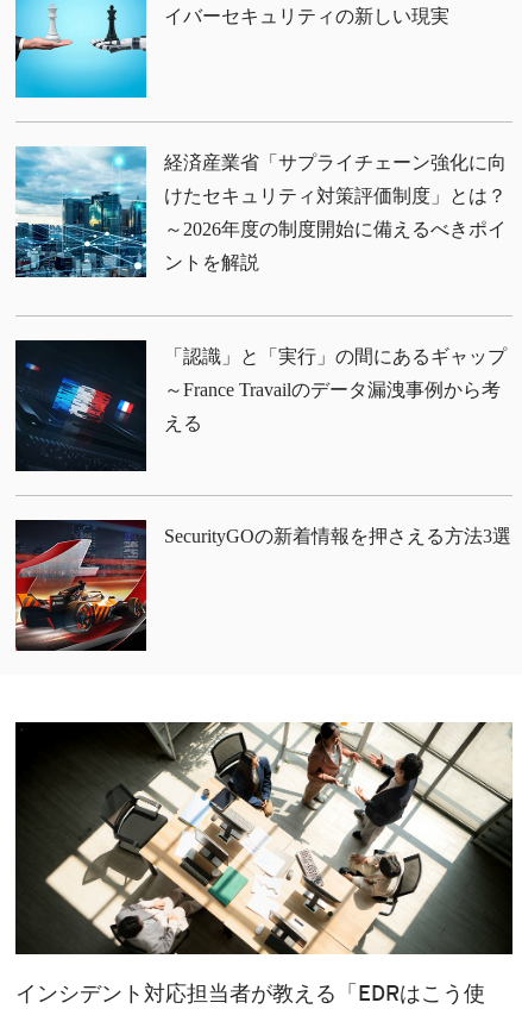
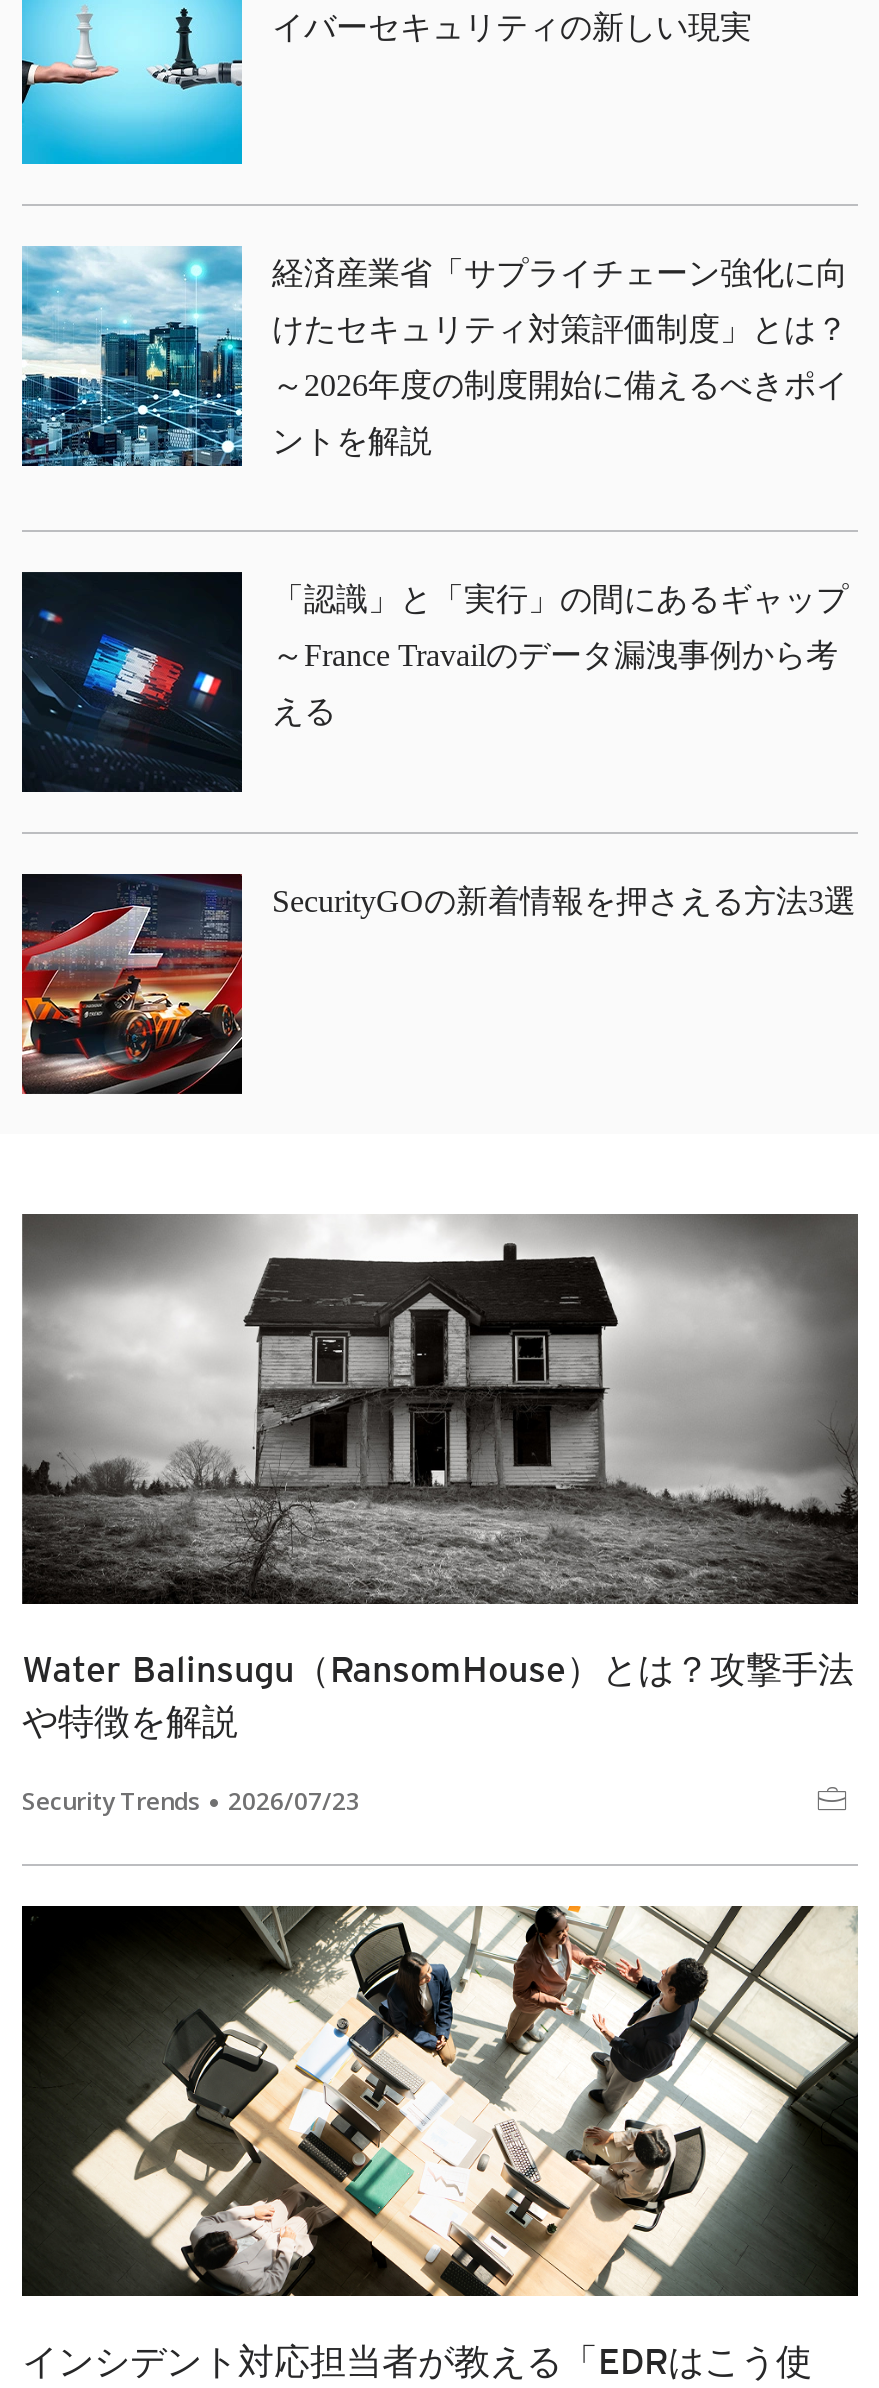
+ [image]
+ Water Balinsugu（RansomHouse）とは？攻撃手法
+ や特徴を解説
+ Security Trends
+ 2026/07/23
